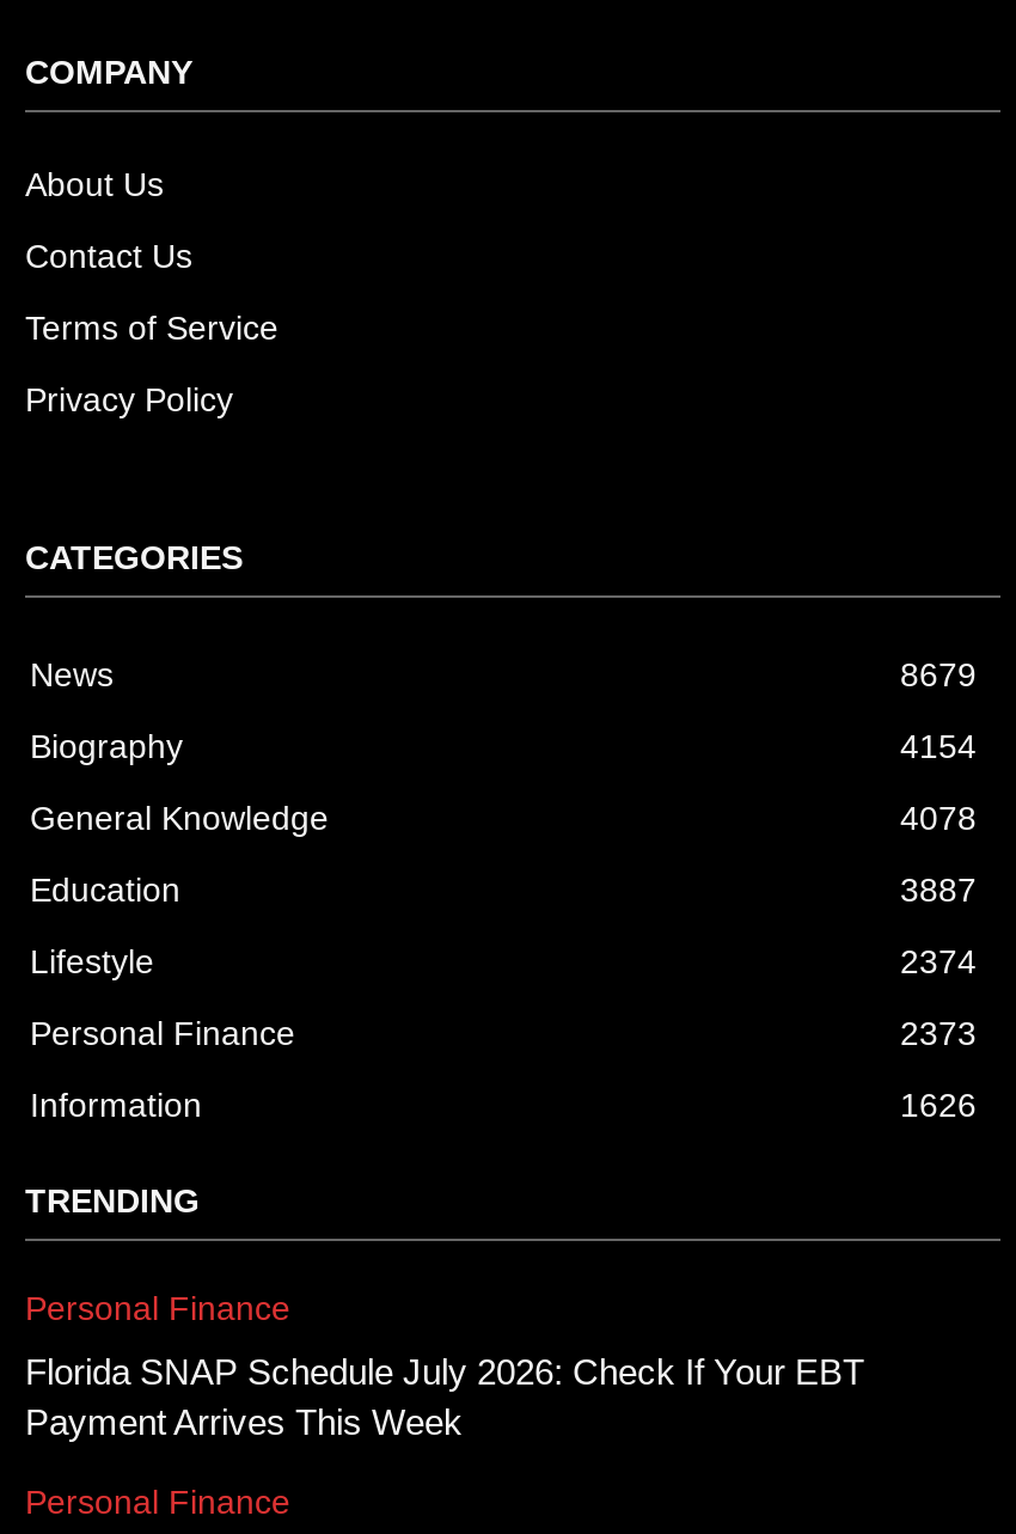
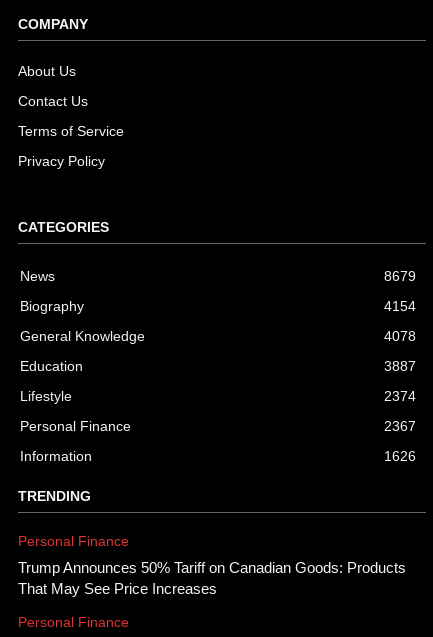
- 2373
+ 2367

- Florida SNAP Schedule July 2026: Check If Your EBT
- Payment Arrives This Week
+ Trump Announces 50% Tariff on Canadian Goods: Products
+ That May See Price Increases
